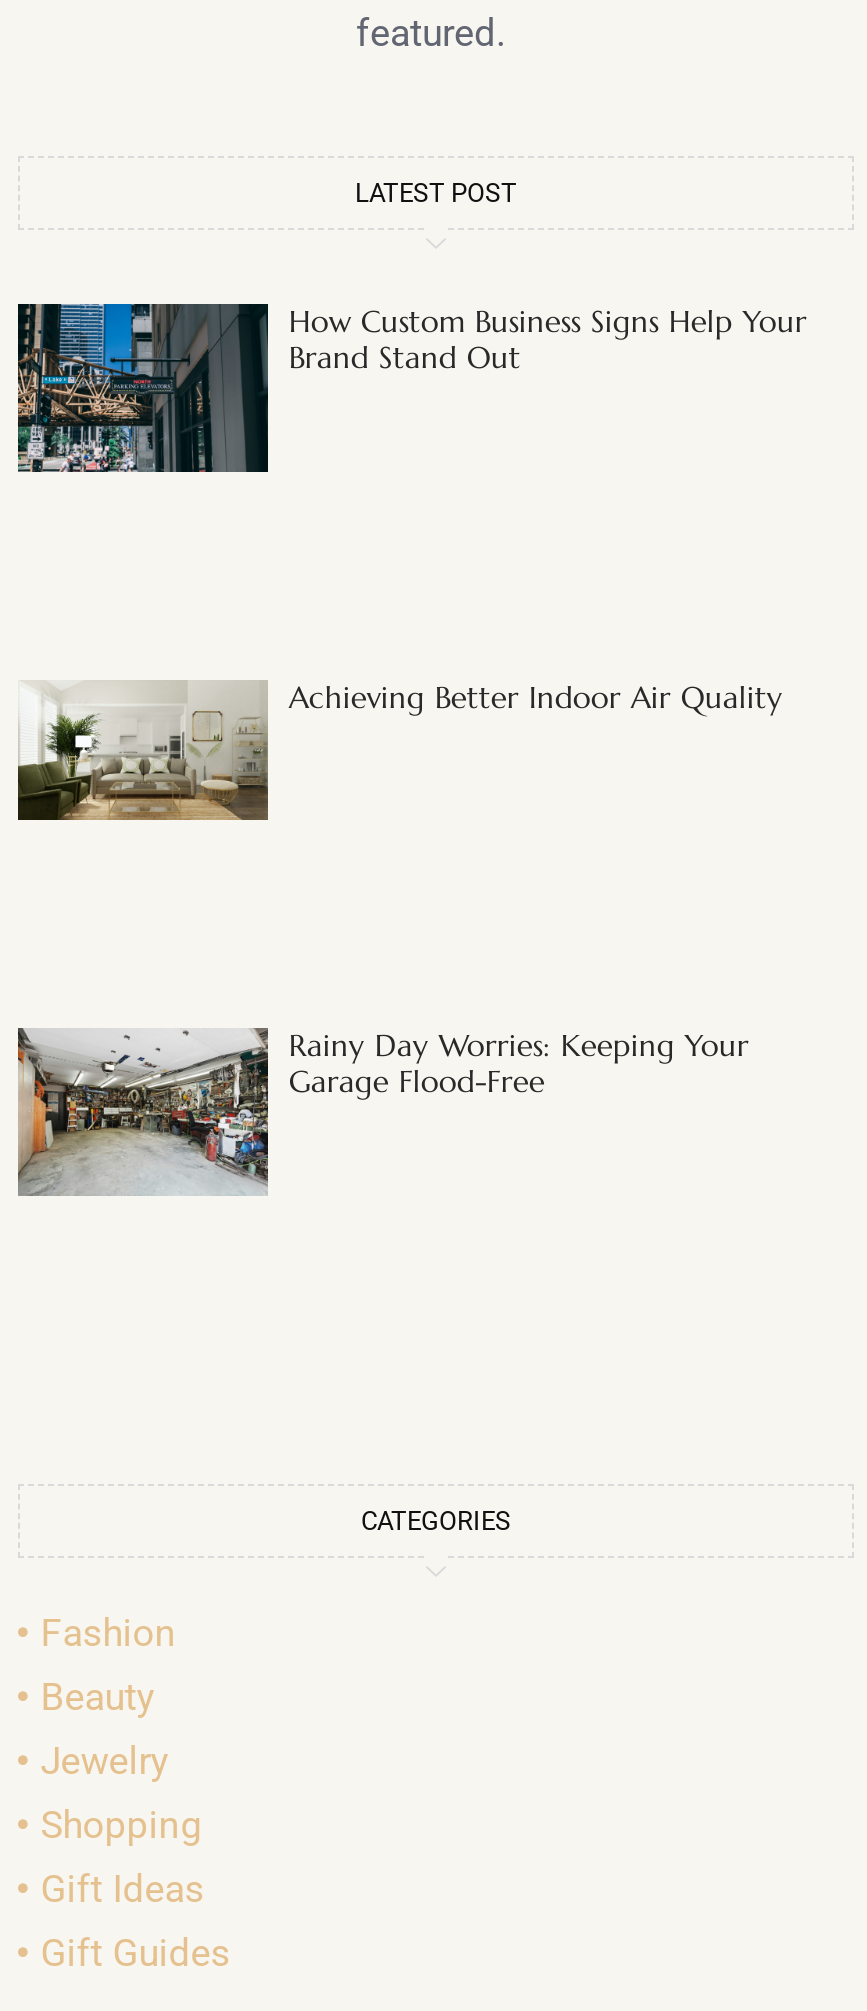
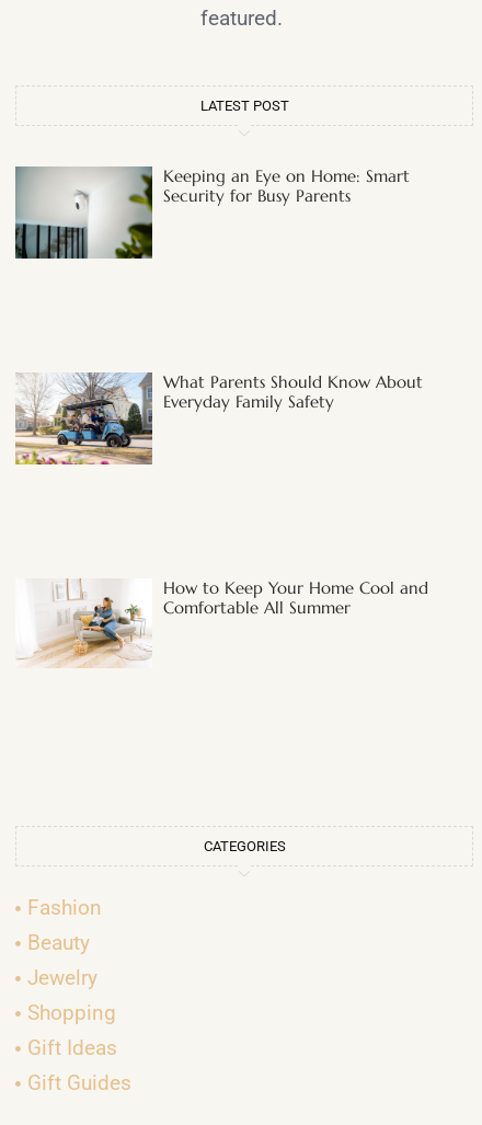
- [image]
- How Custom Business Signs Help Your
- Brand Stand Out
+ [image]
+ Keeping an Eye on Home: Smart
+ Security for Busy Parents

- [image]
- Achieving Better Indoor Air Quality
+ [image]
+ What Parents Should Know About
+ Everyday Family Safety

- [image]
- Rainy Day Worries: Keeping Your
- Garage Flood-Free
+ [image]
+ How to Keep Your Home Cool and
+ Comfortable All Summer
